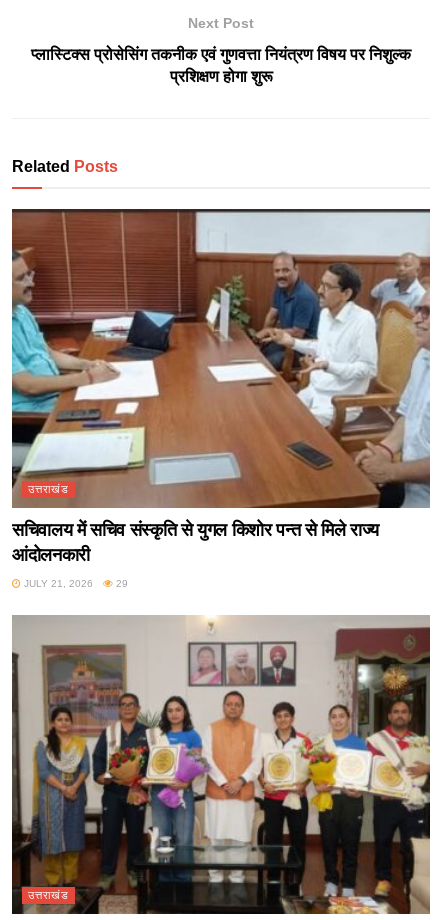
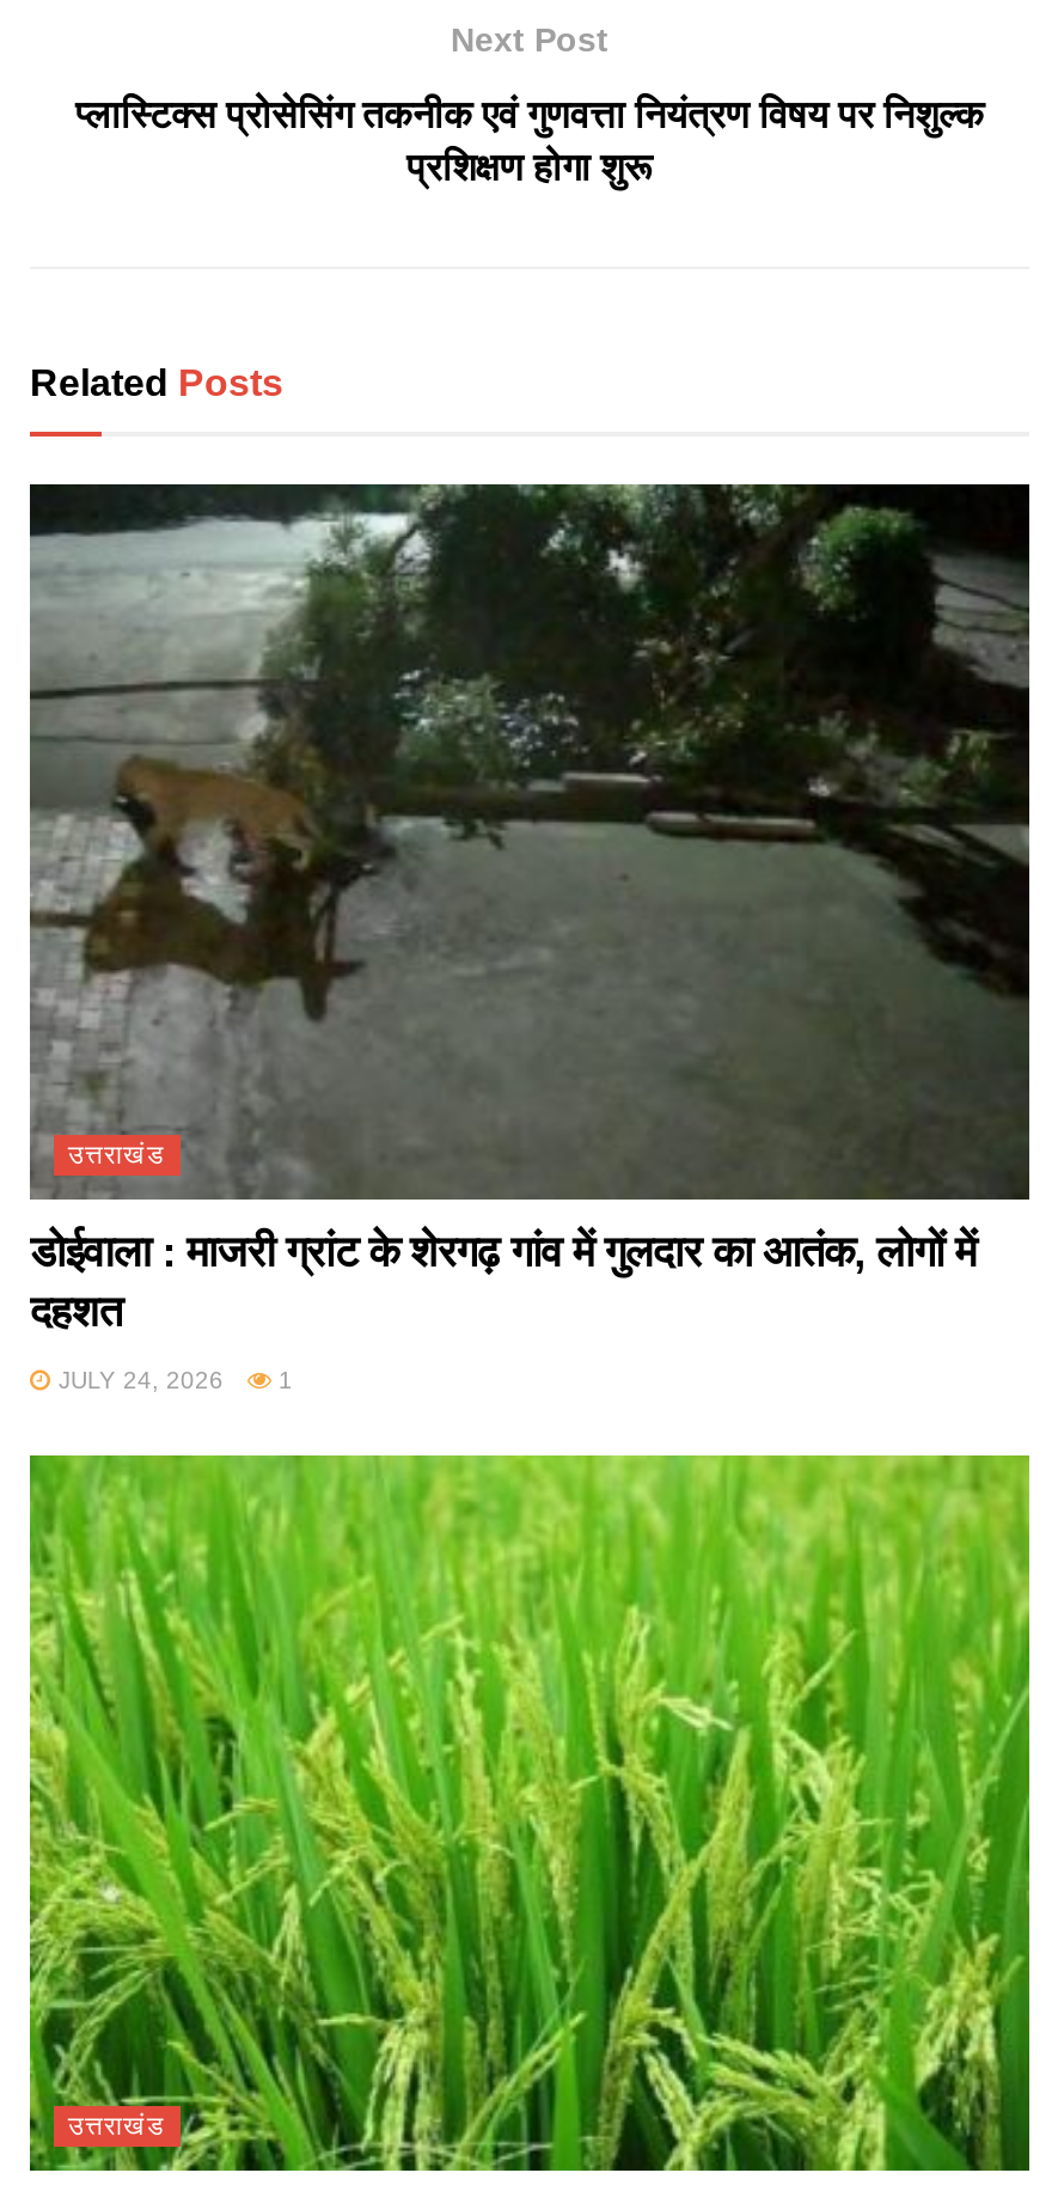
- [image]
- सचिवालय में सचिव संस्कृति से युगल किशोर पन्त से मिले राज्य
- आंदोलनकारी
+ [image]
+ डोईवाला : माजरी ग्रांट के शेरगढ़ गांव में गुलदार का आतंक, लोगों में
+ दहशत

- JULY 21, 2026
- 29
+ JULY 24, 2026
+ 1

- [image]
+ [image]
